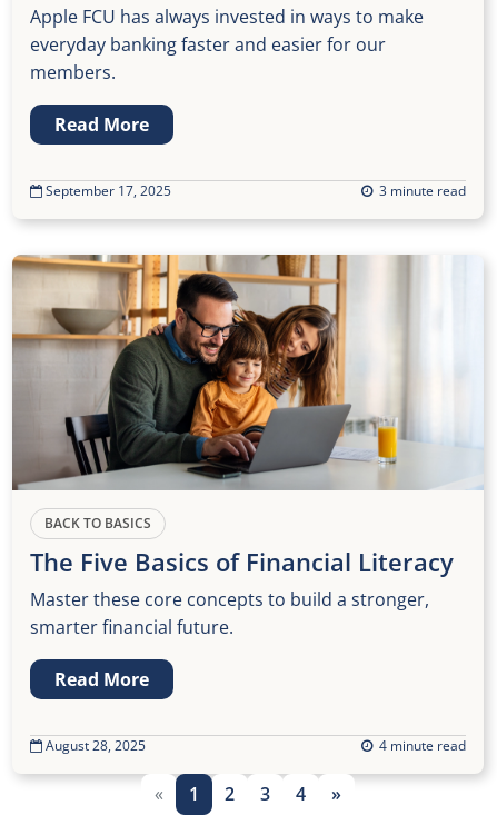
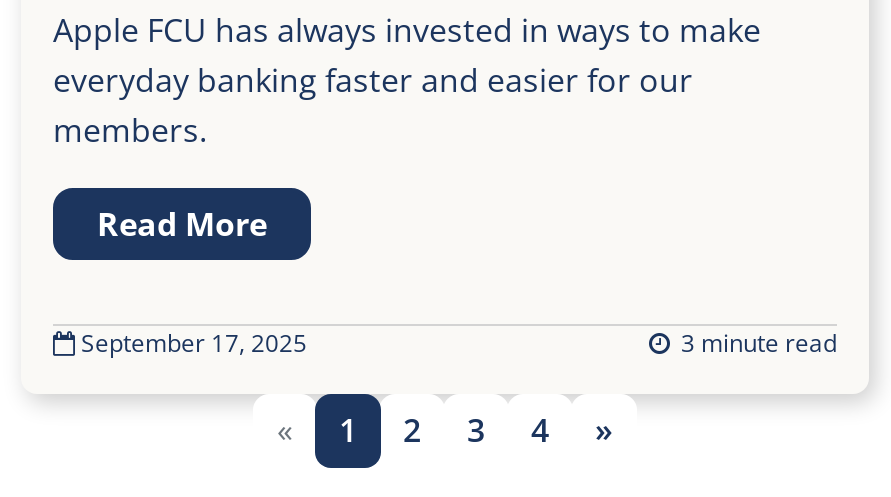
- [image]
- BACK TO BASICS
- The Five Basics of Financial Literacy
- Master these core concepts to build a stronger,
- smarter financial future.
- Read More
- August 28, 2025
- 4 minute read
